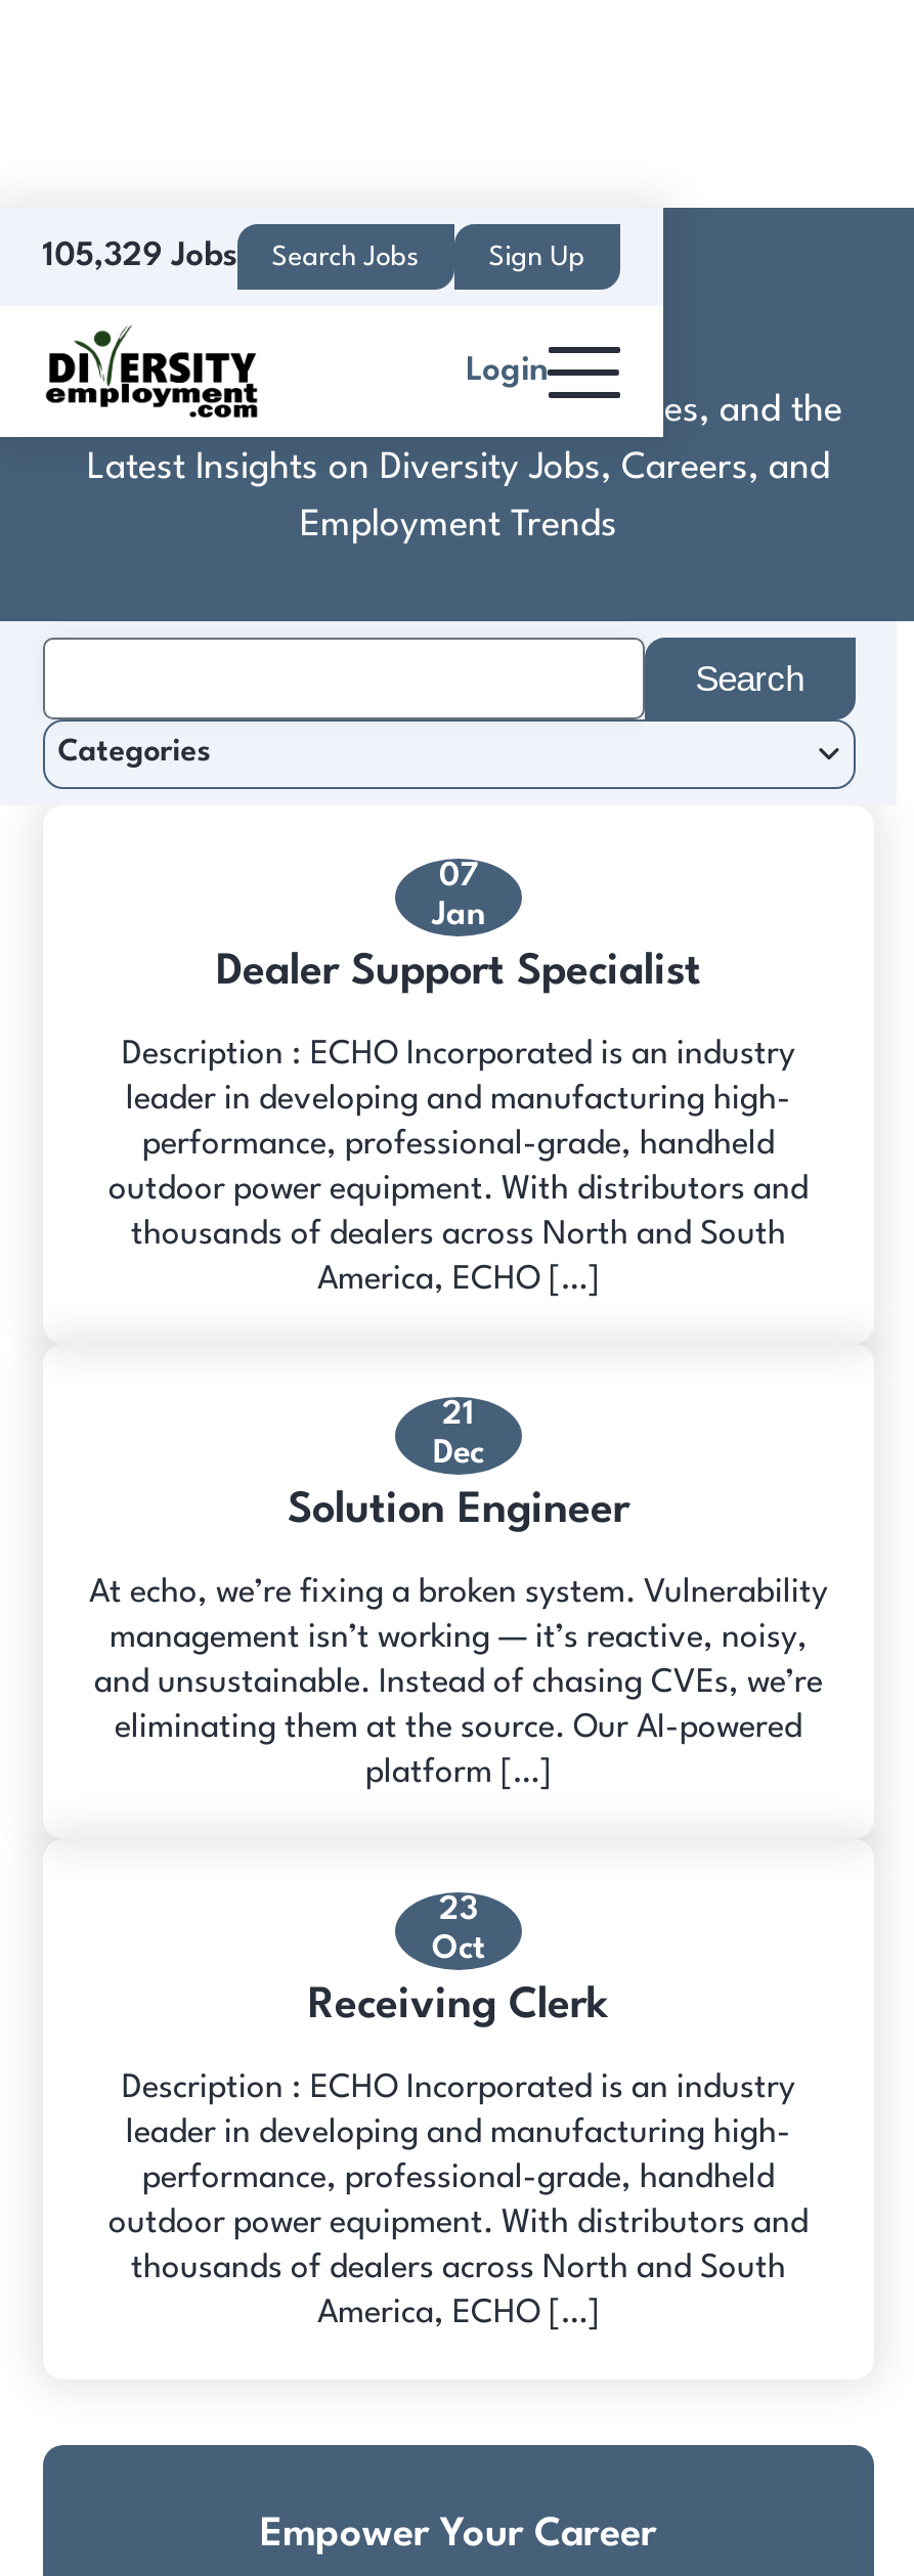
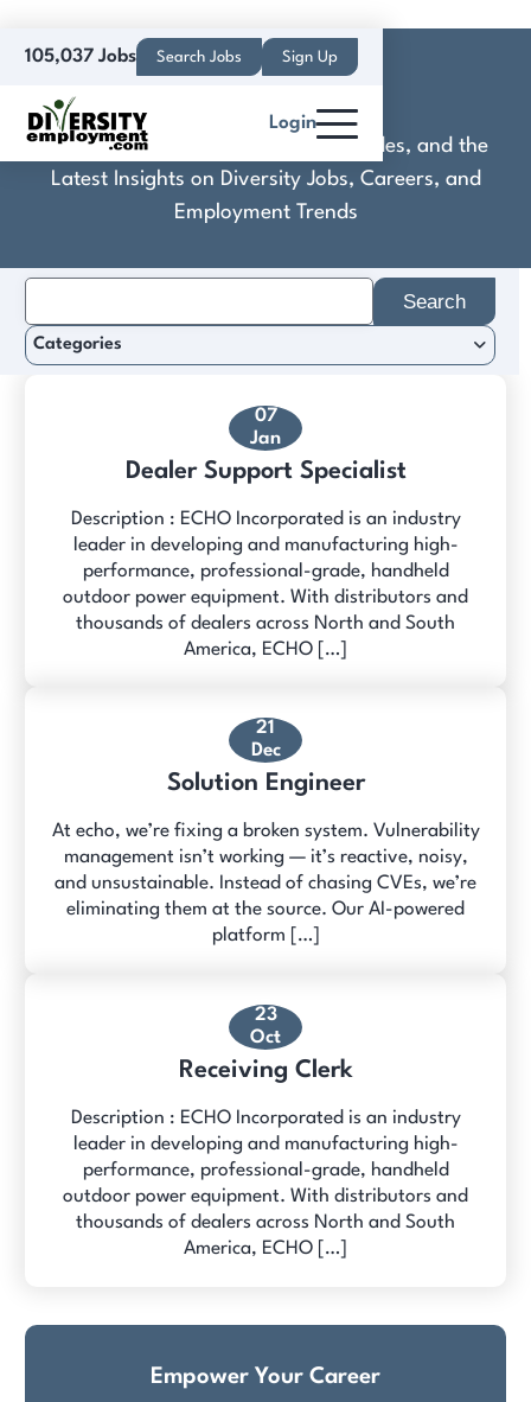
- 105,329 Jobs Search Jobs
+ 105,037 Jobs Search Jobs
